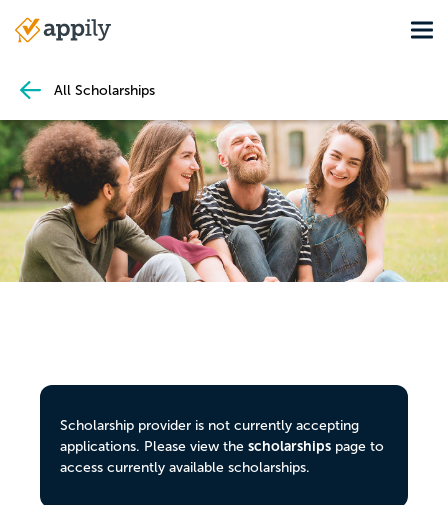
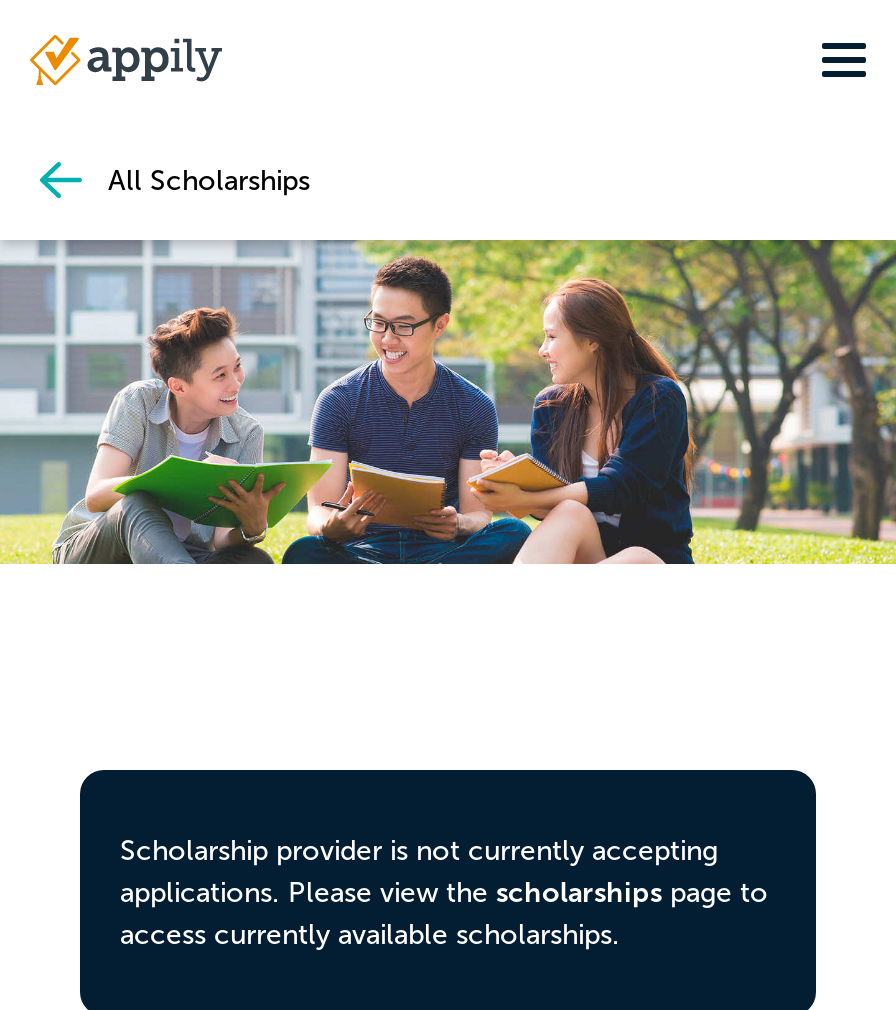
- [image]
+ [image]
